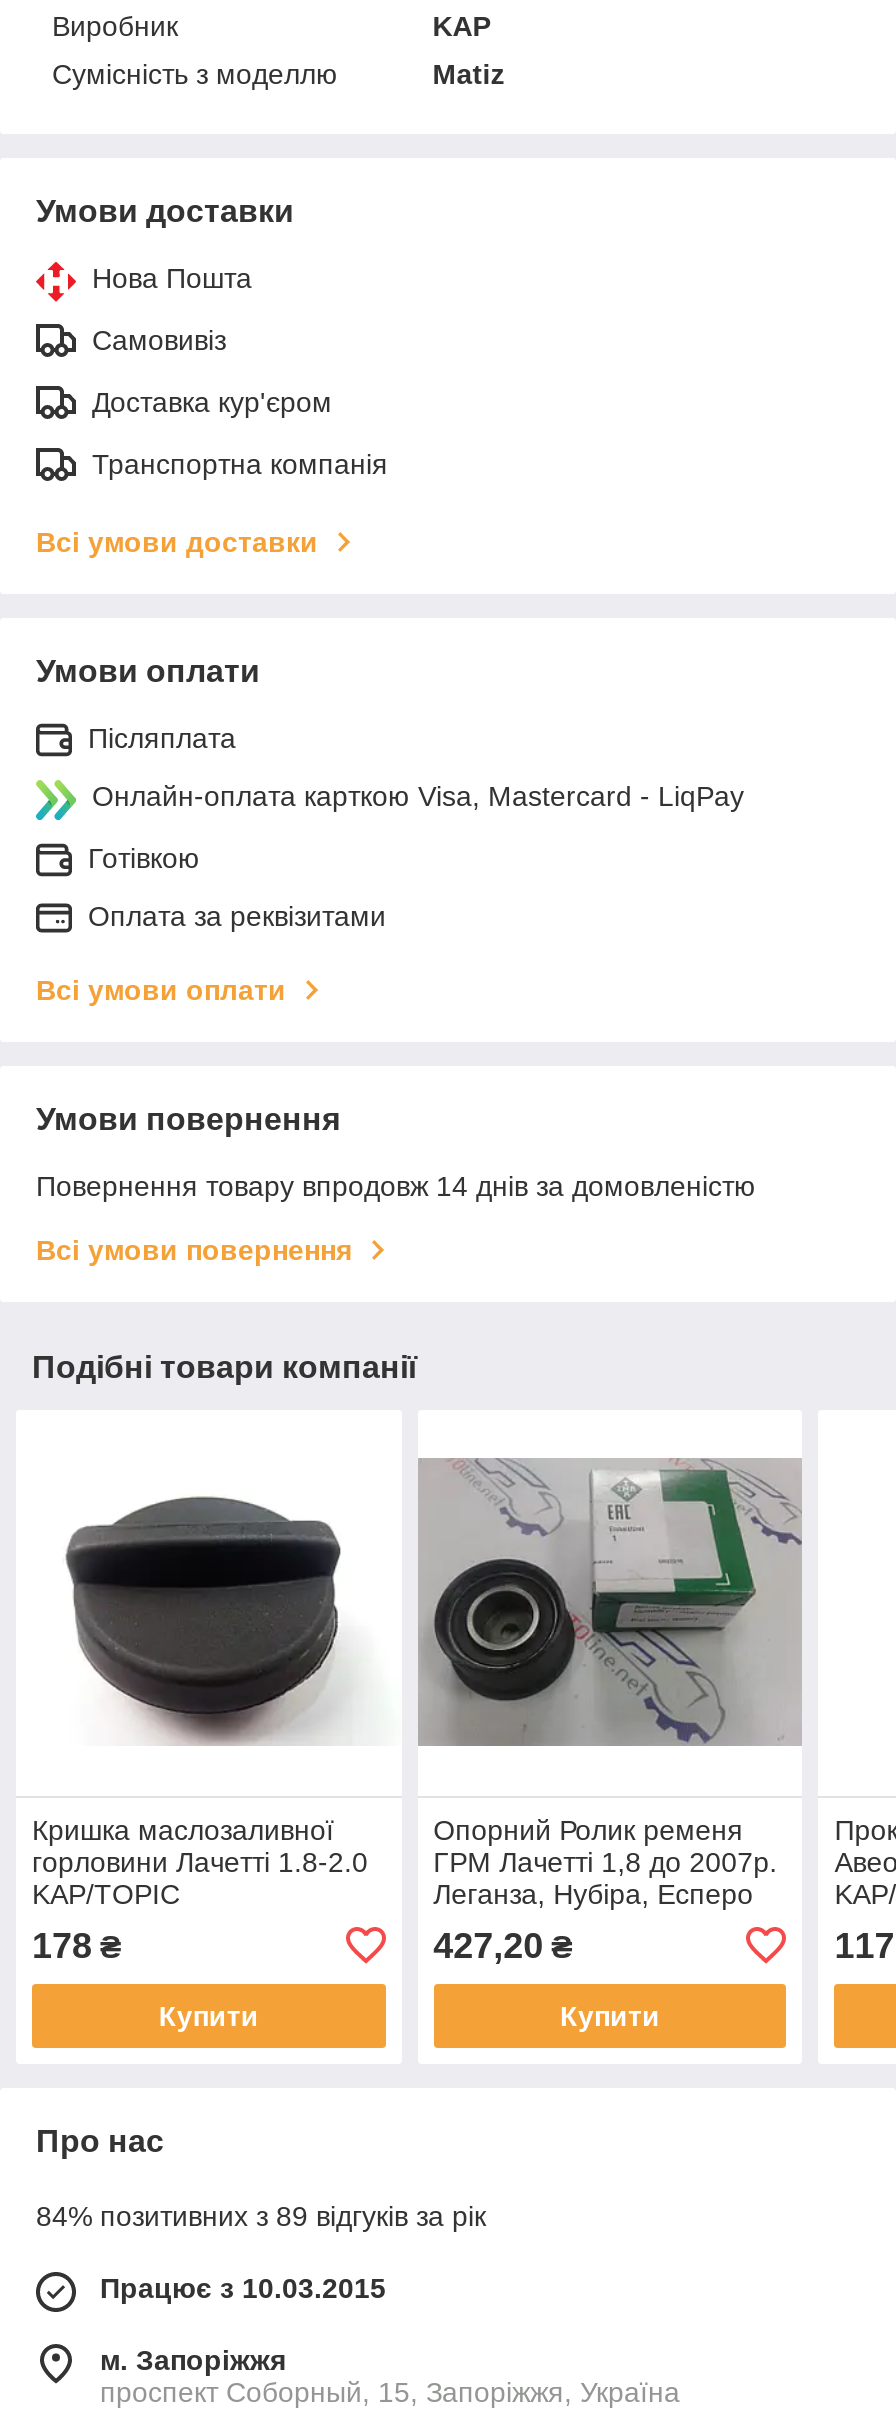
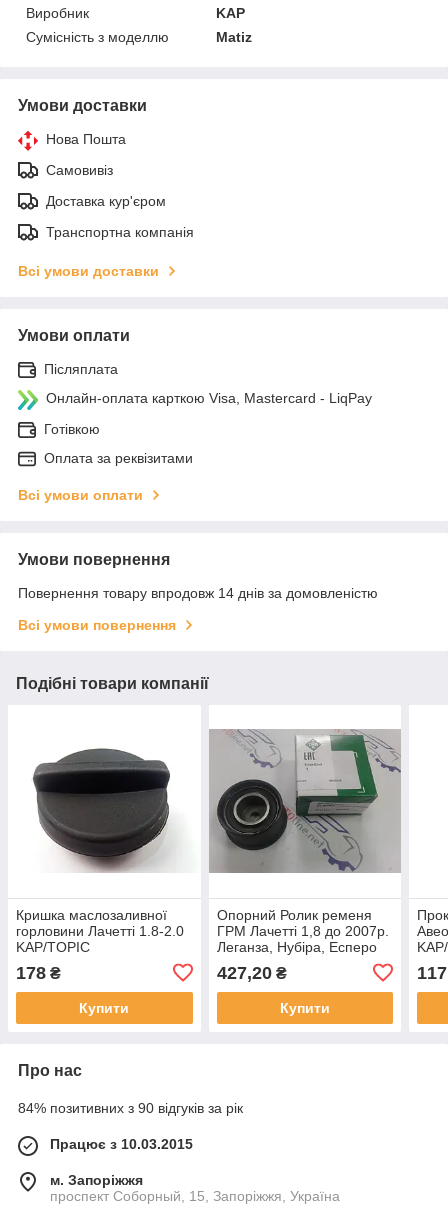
- 84% позитивних з 89 відгуків за рік
+ 84% позитивних з 90 відгуків за рік
